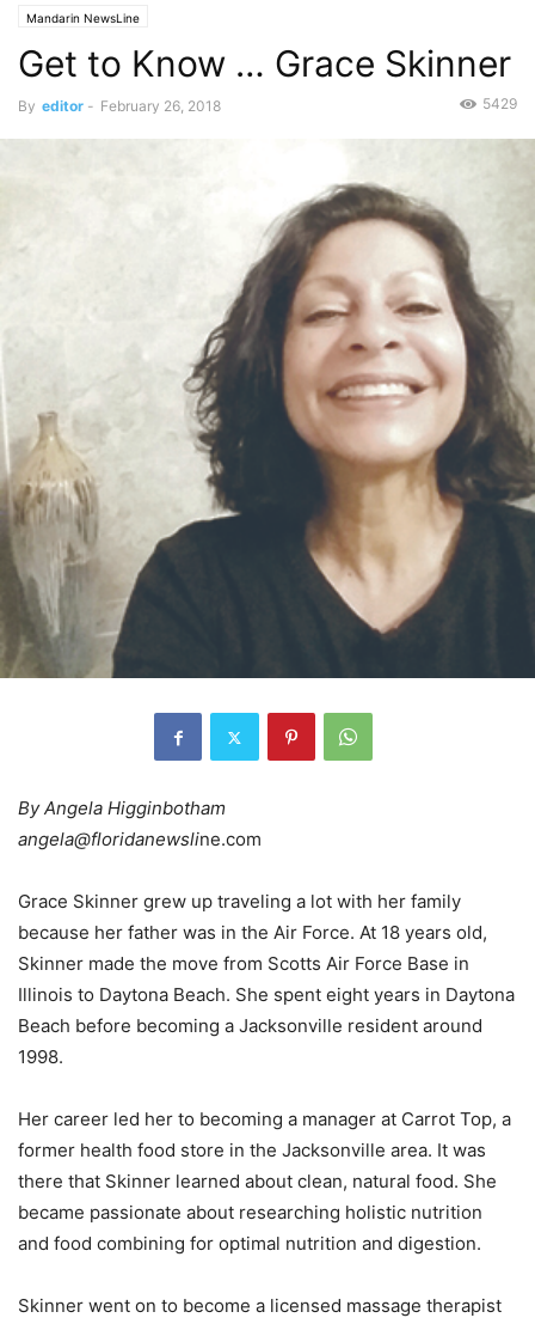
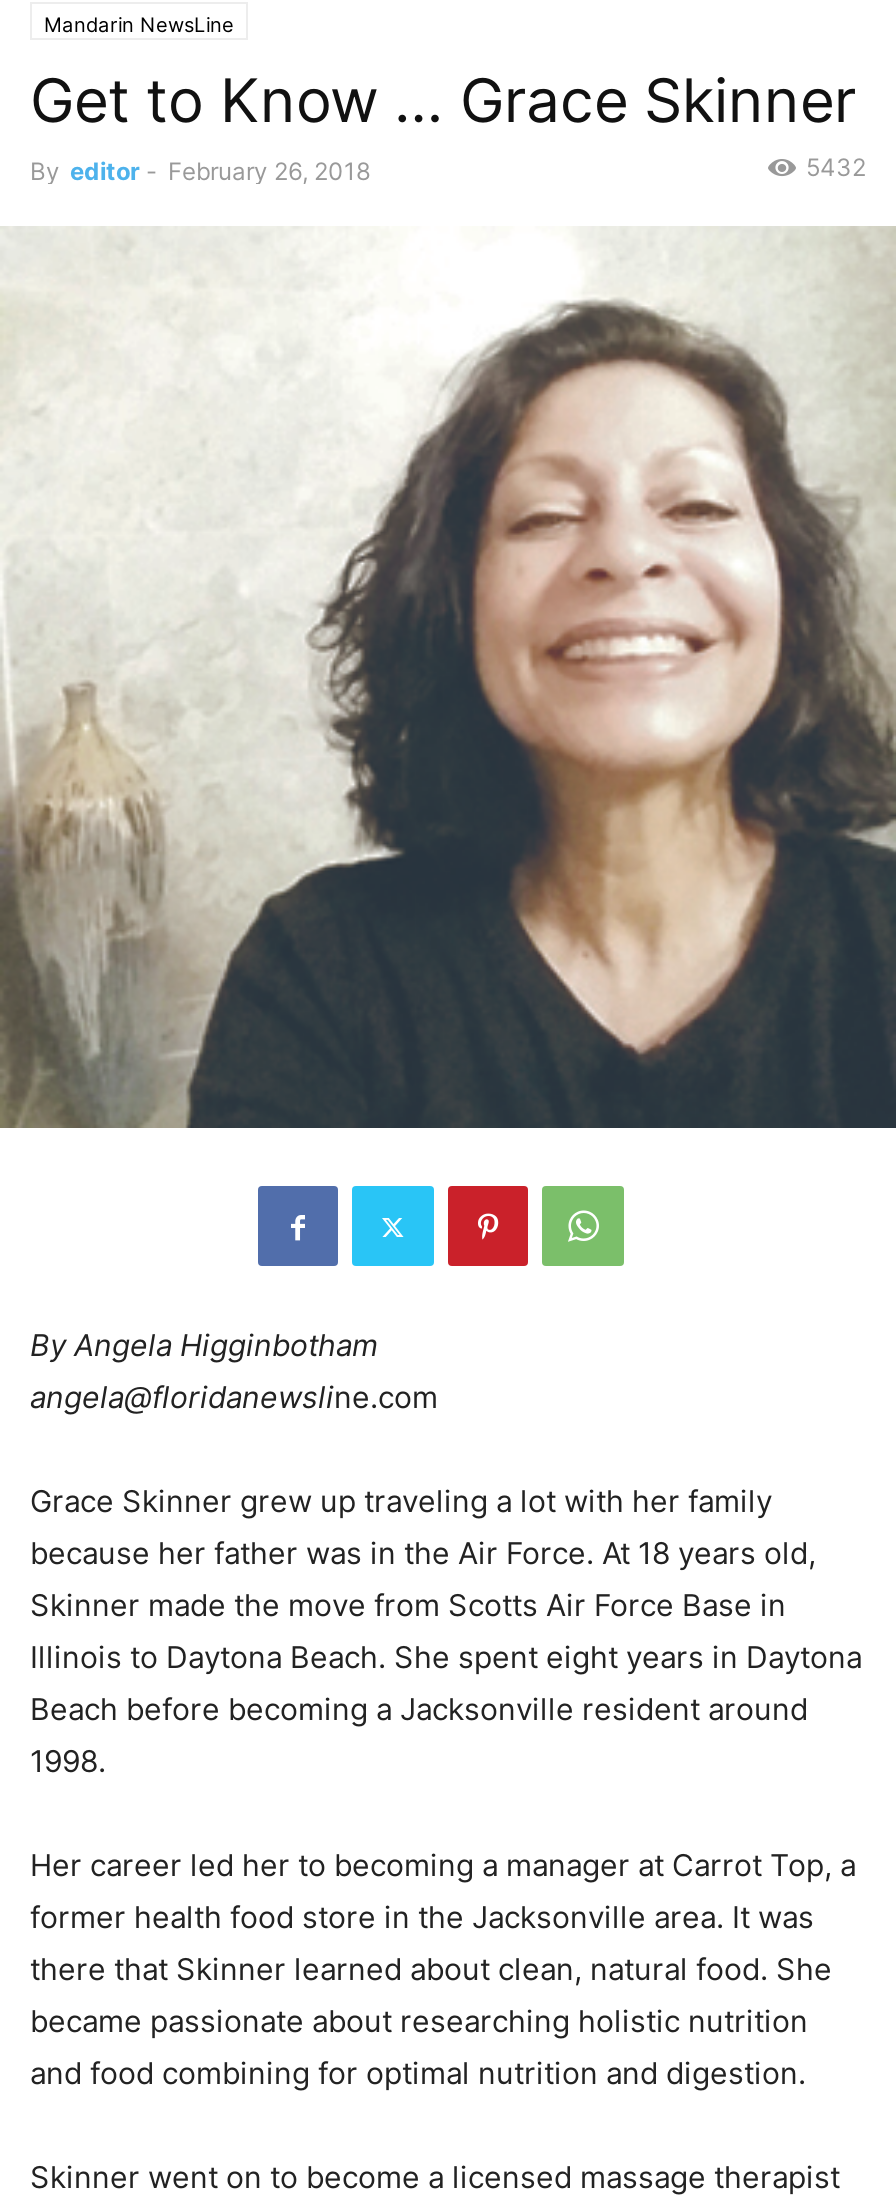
- 5429
+ 5432
